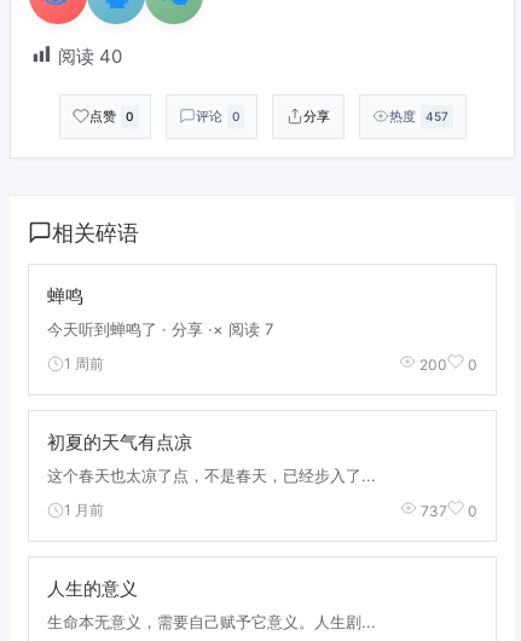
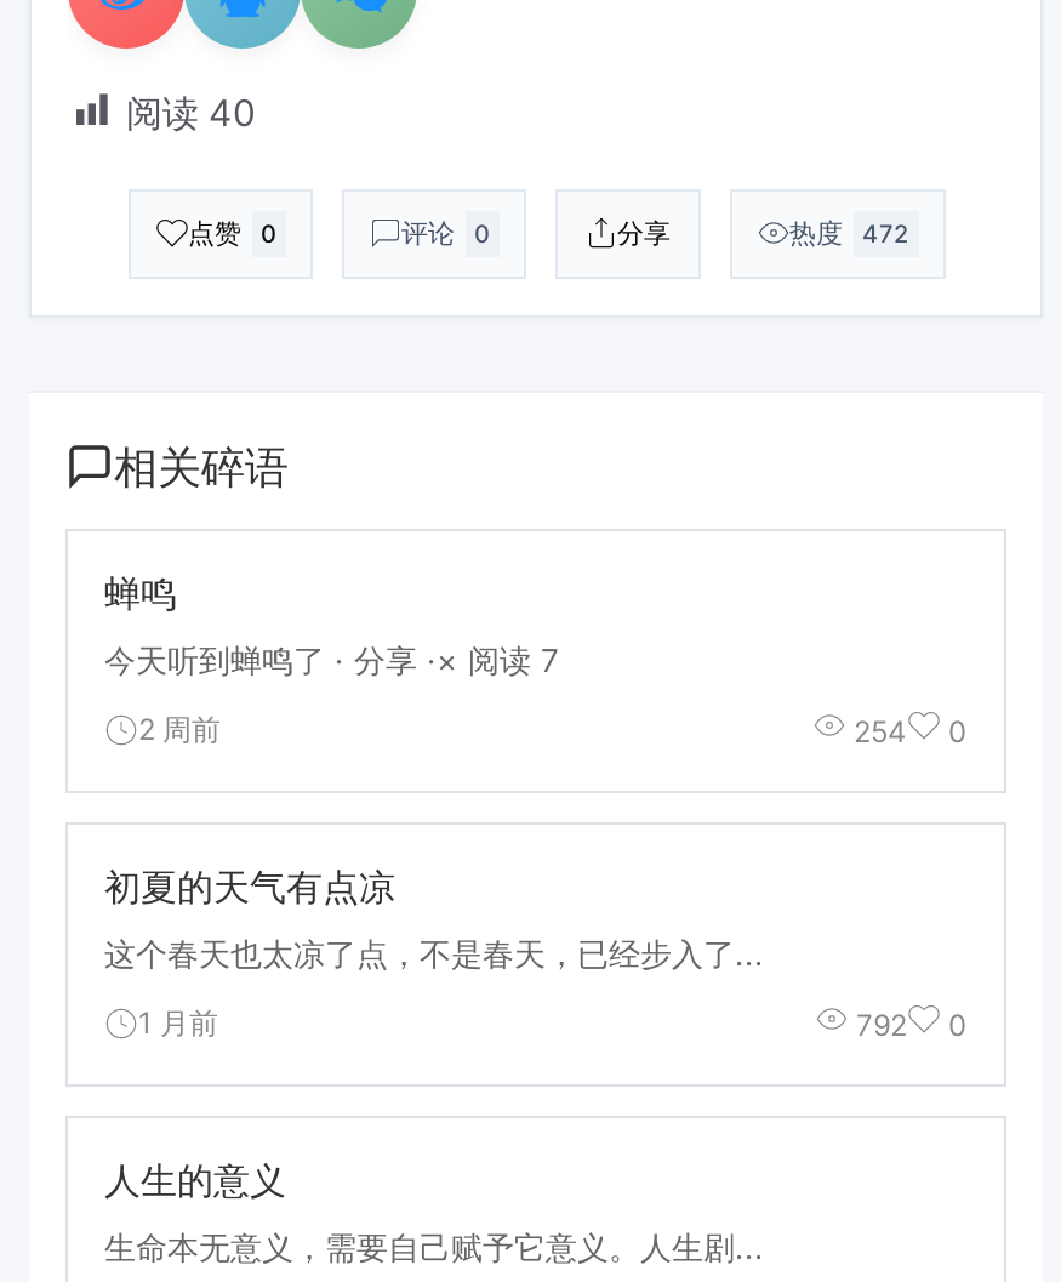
- 457
+ 472

- 1 周前
+ 2 周前

- 200 0
+ 254 0

- 737 0
+ 792 0
